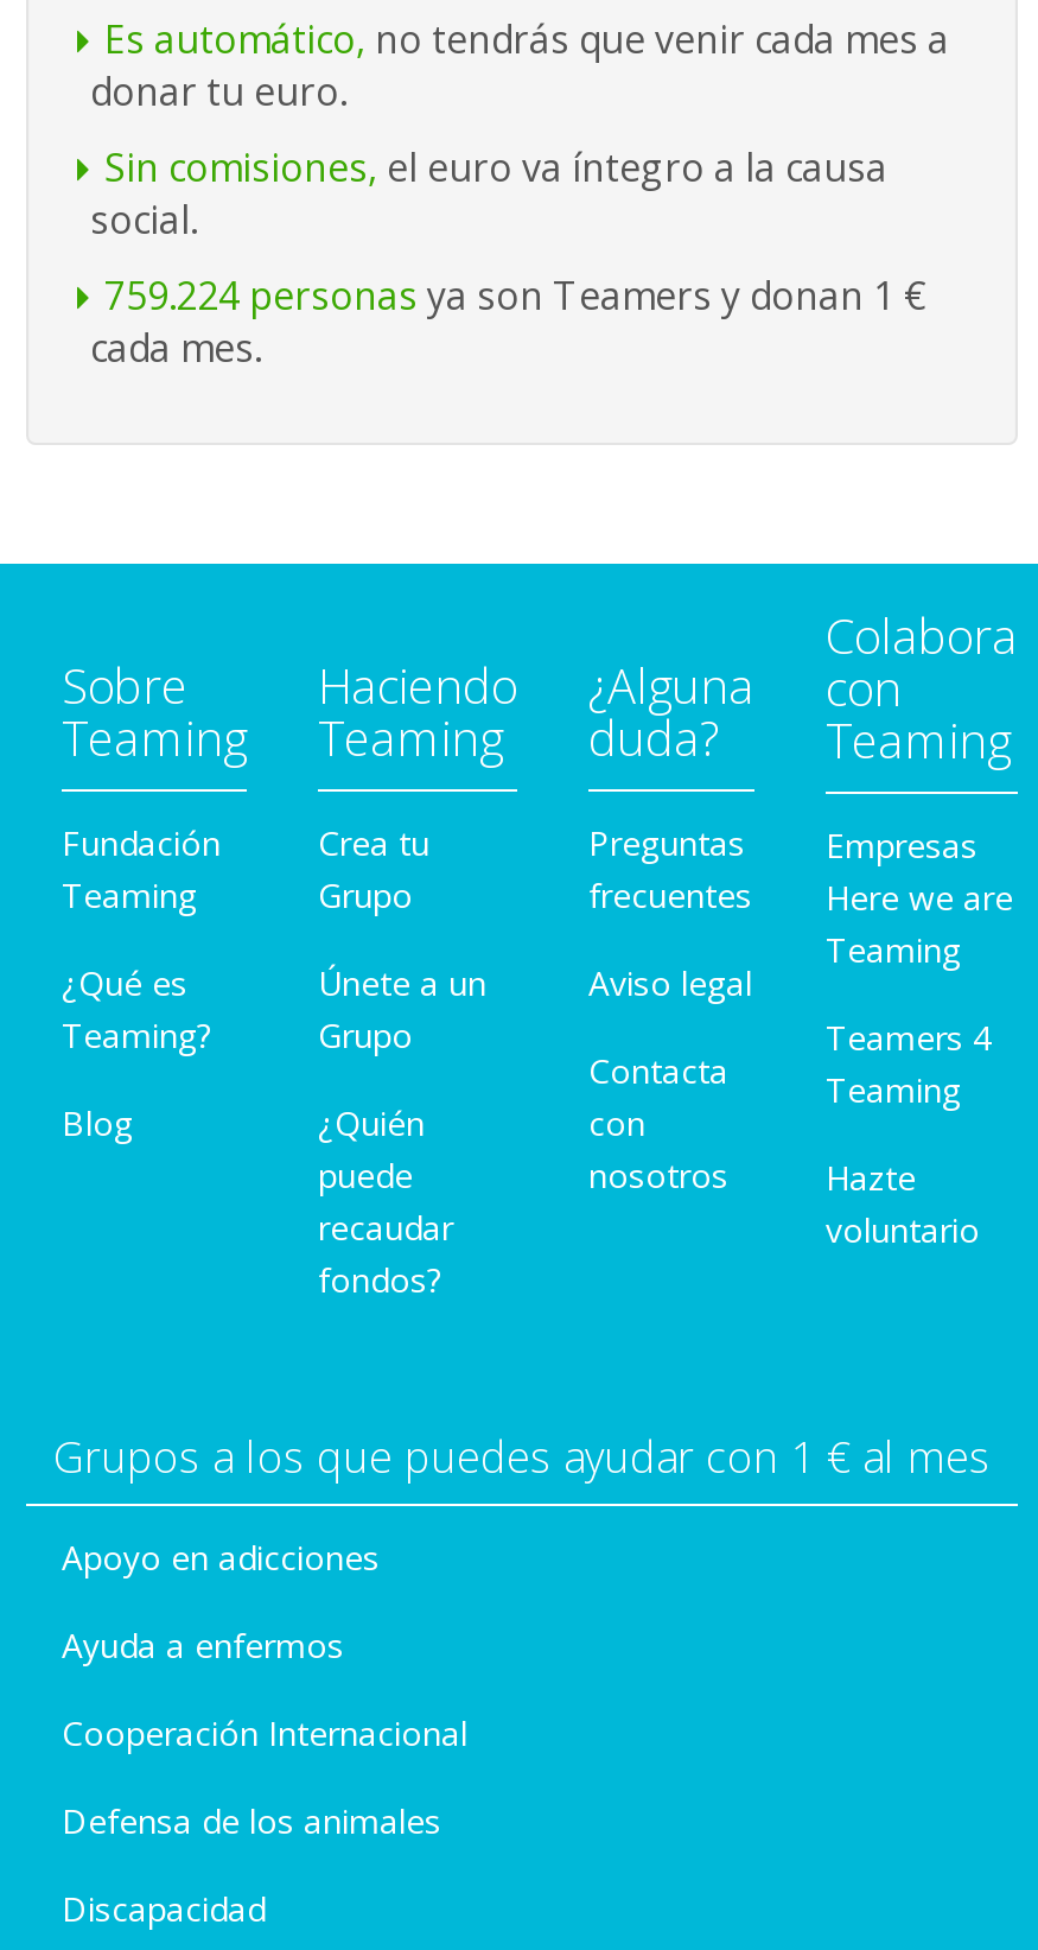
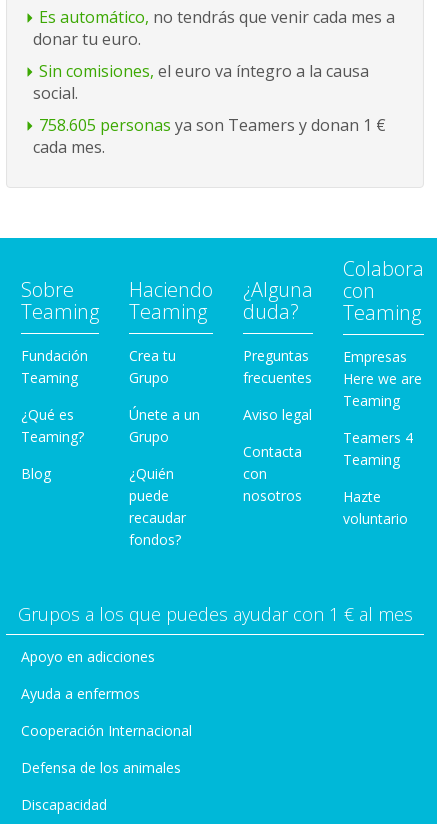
- 759.224 personas ya son Teamers y donan 1 €
+ 758.605 personas ya son Teamers y donan 1 €
